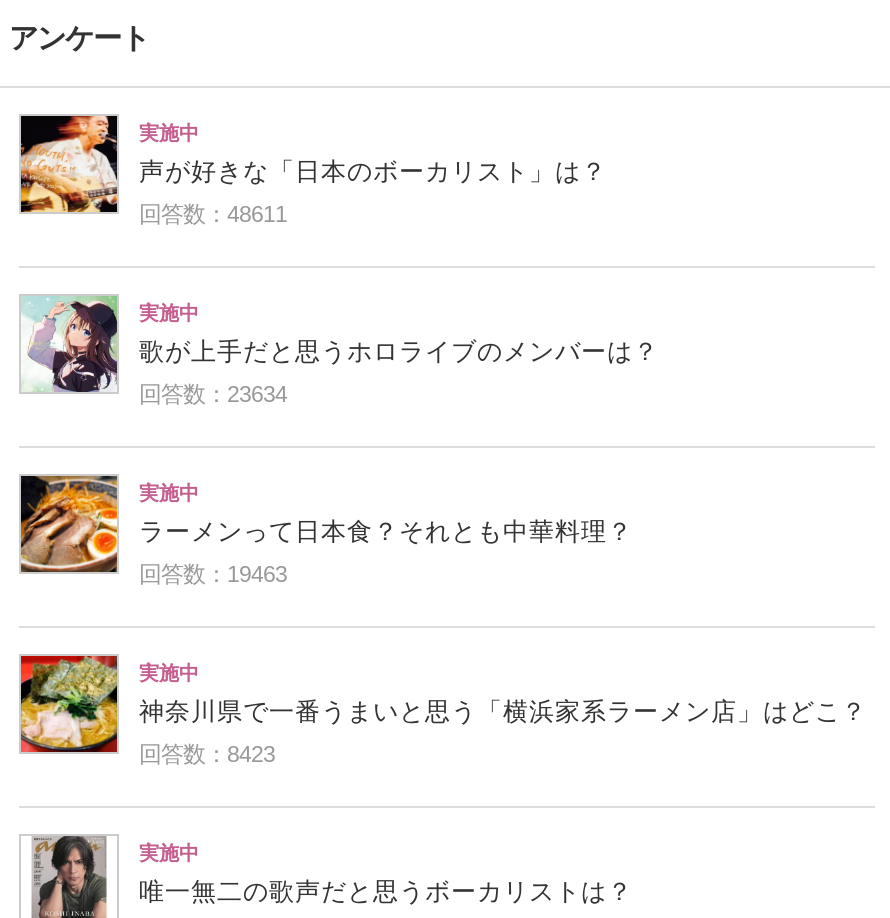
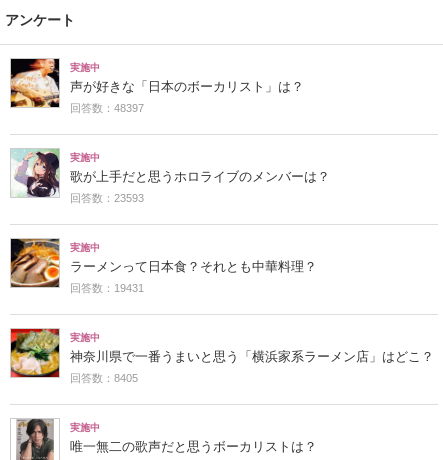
- 回答数：48611
+ 回答数：48397

- 回答数：23634
+ 回答数：23593

- 回答数：19463
+ 回答数：19431

- 回答数：8423
+ 回答数：8405
